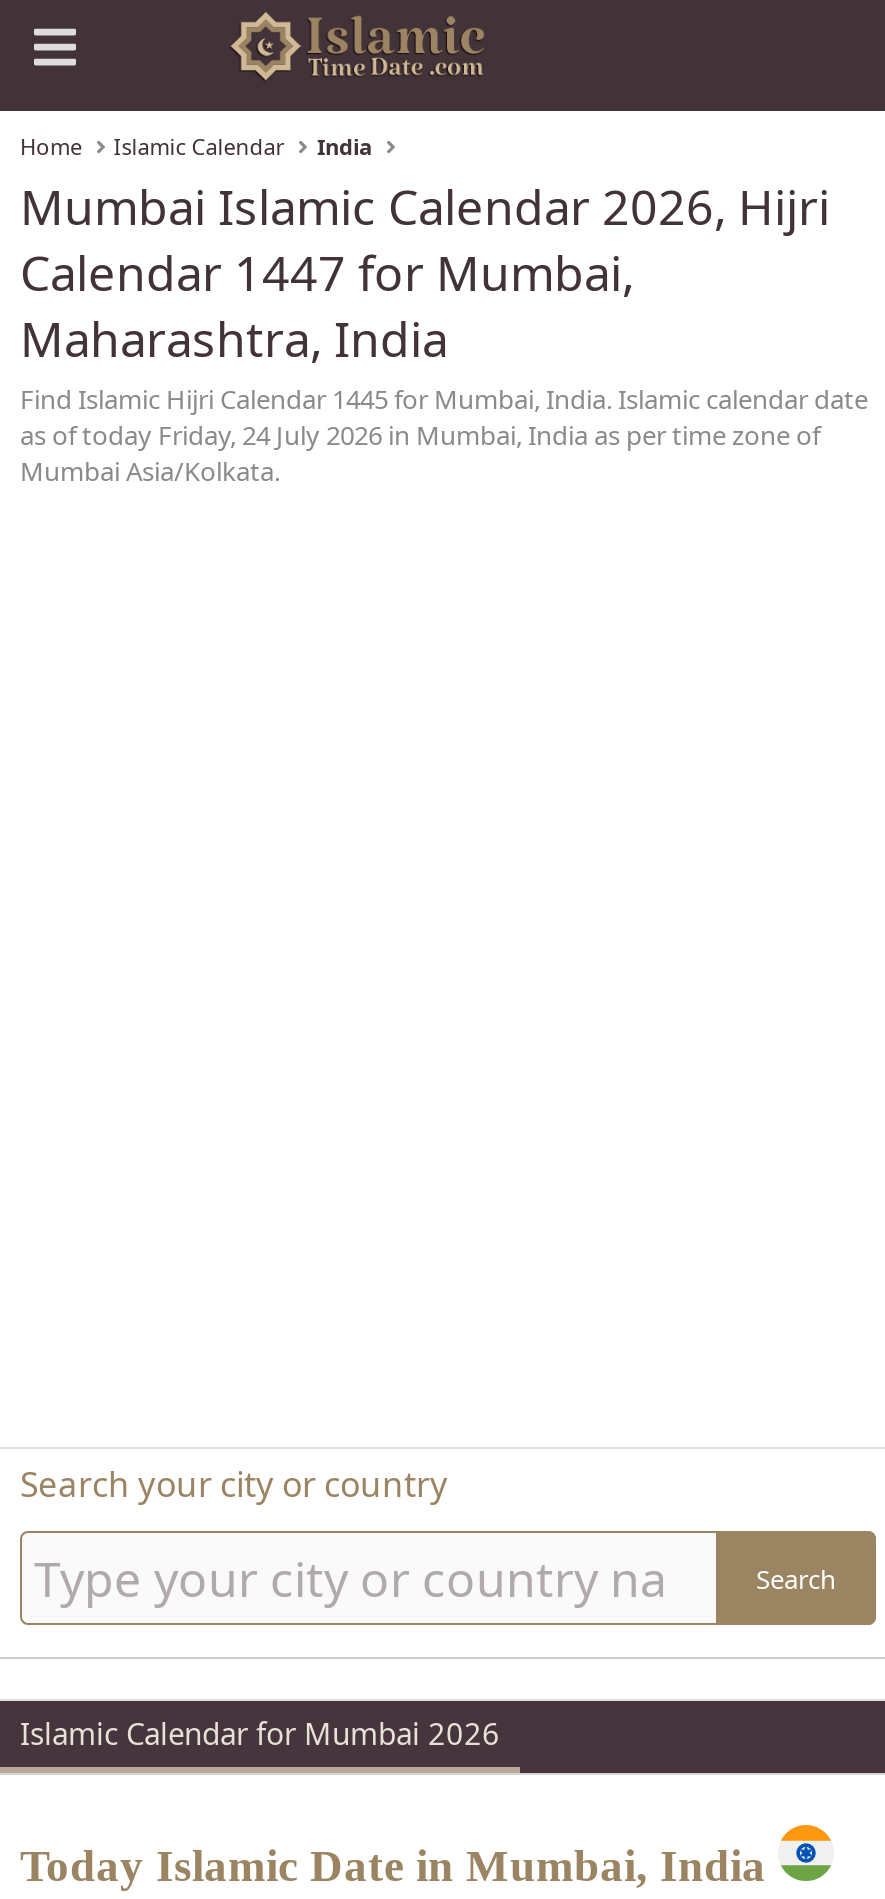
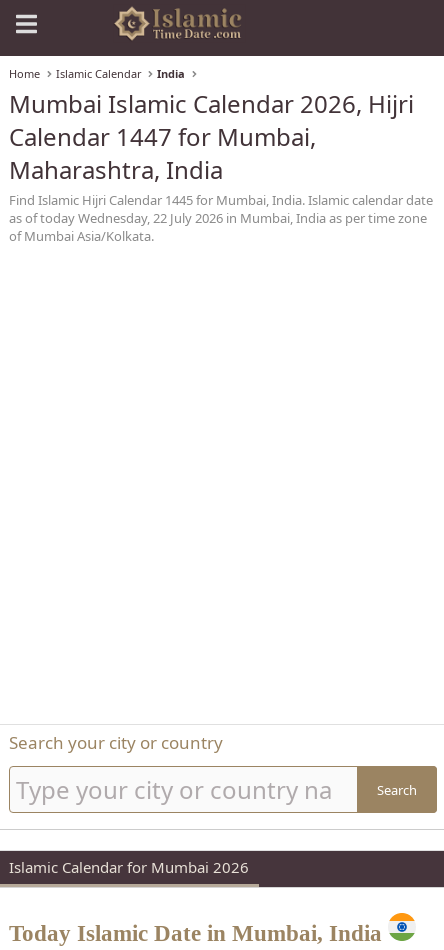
- as of today Friday, 24 July 2026 in Mumbai, India as per time zone of
- Mumbai Asia/Kolkata.
+ as of today Wednesday, 22 July 2026 in Mumbai, India as per time zone
+ of Mumbai Asia/Kolkata.
